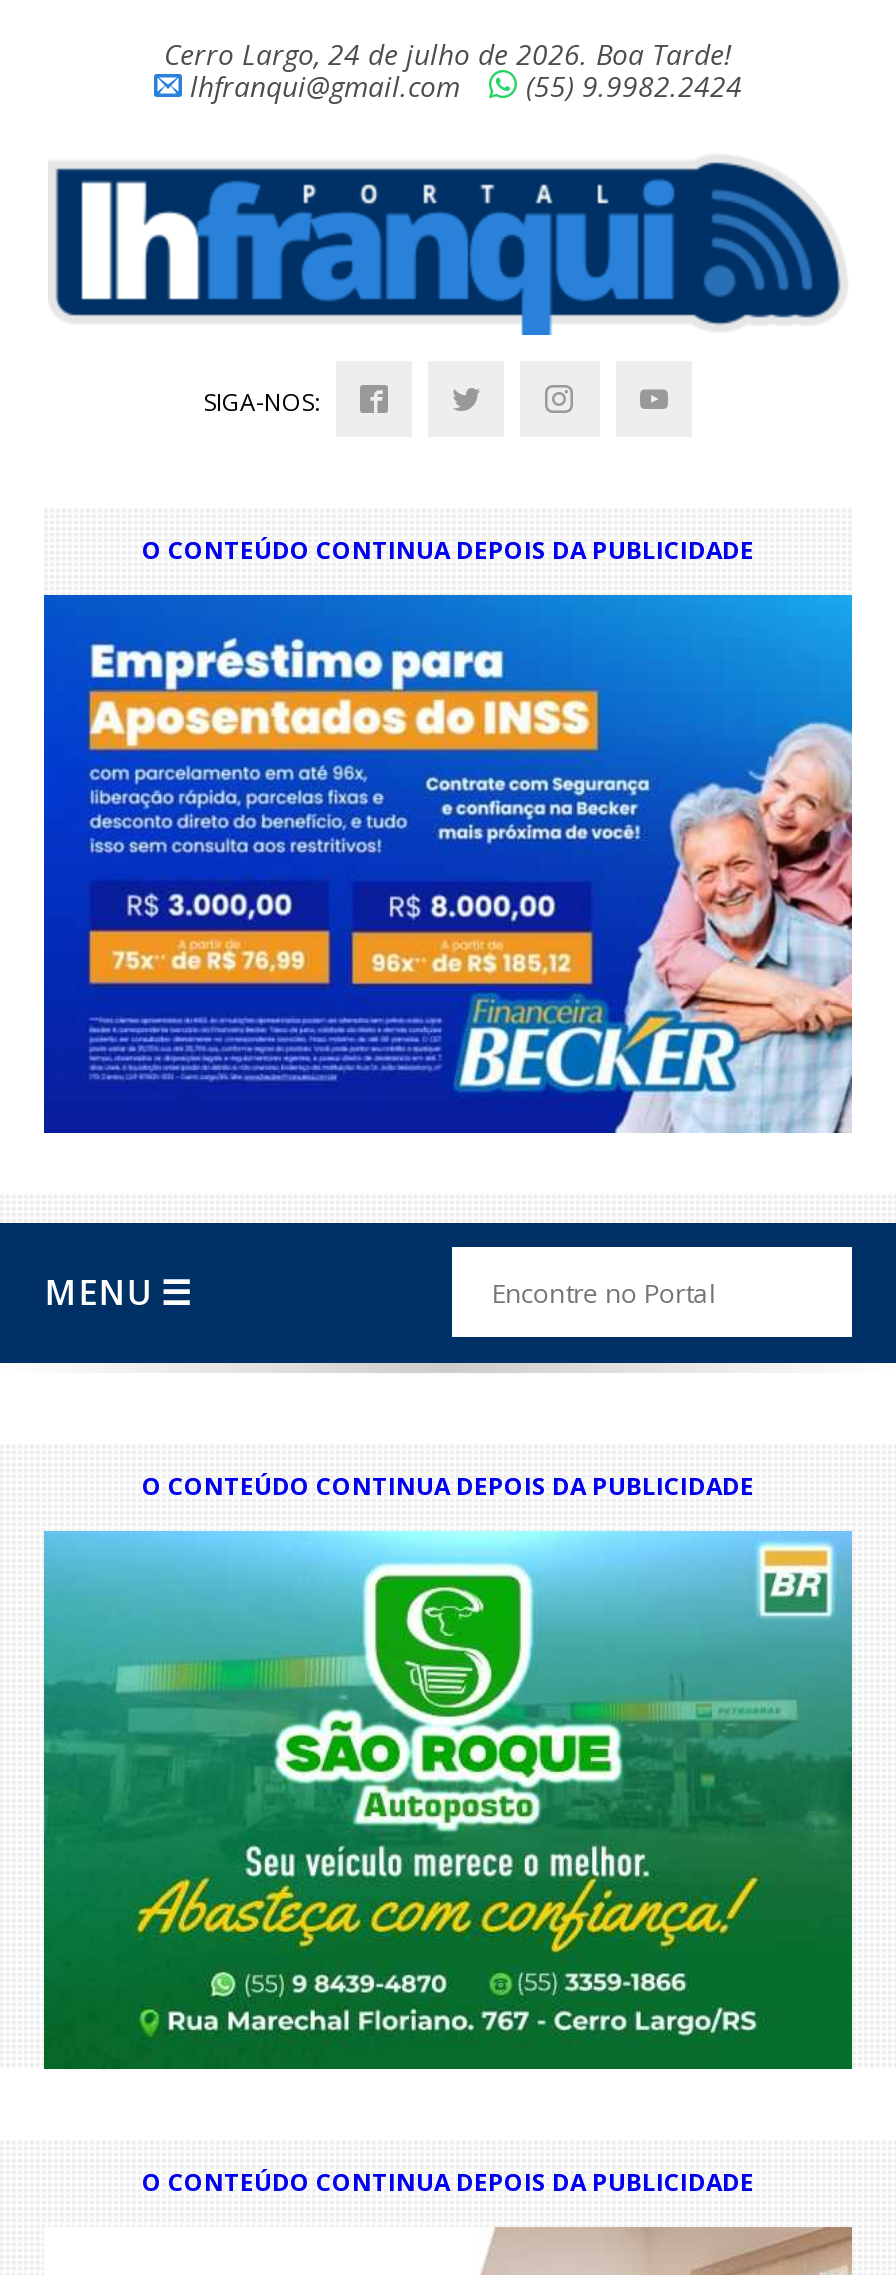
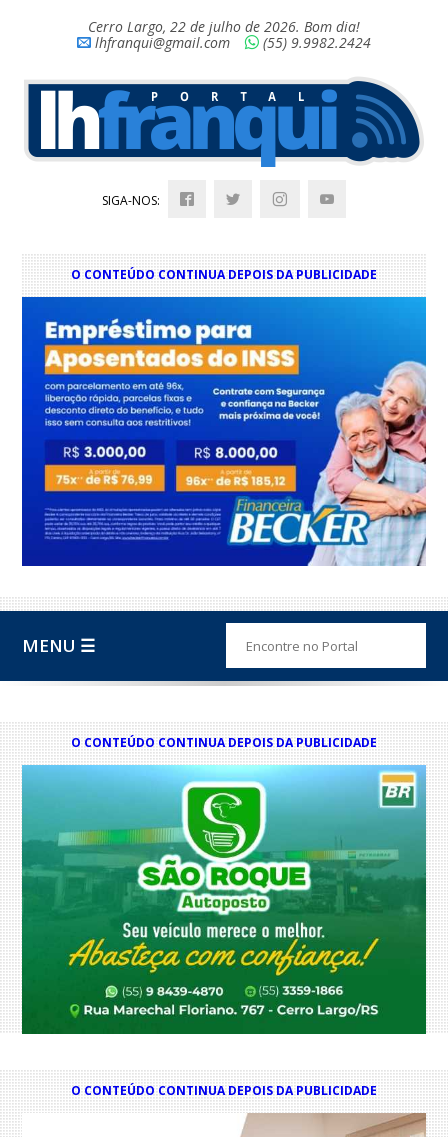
- Cerro Largo, 24 de julho de 2026. Boa Tarde!
+ Cerro Largo, 22 de julho de 2026. Bom dia!
